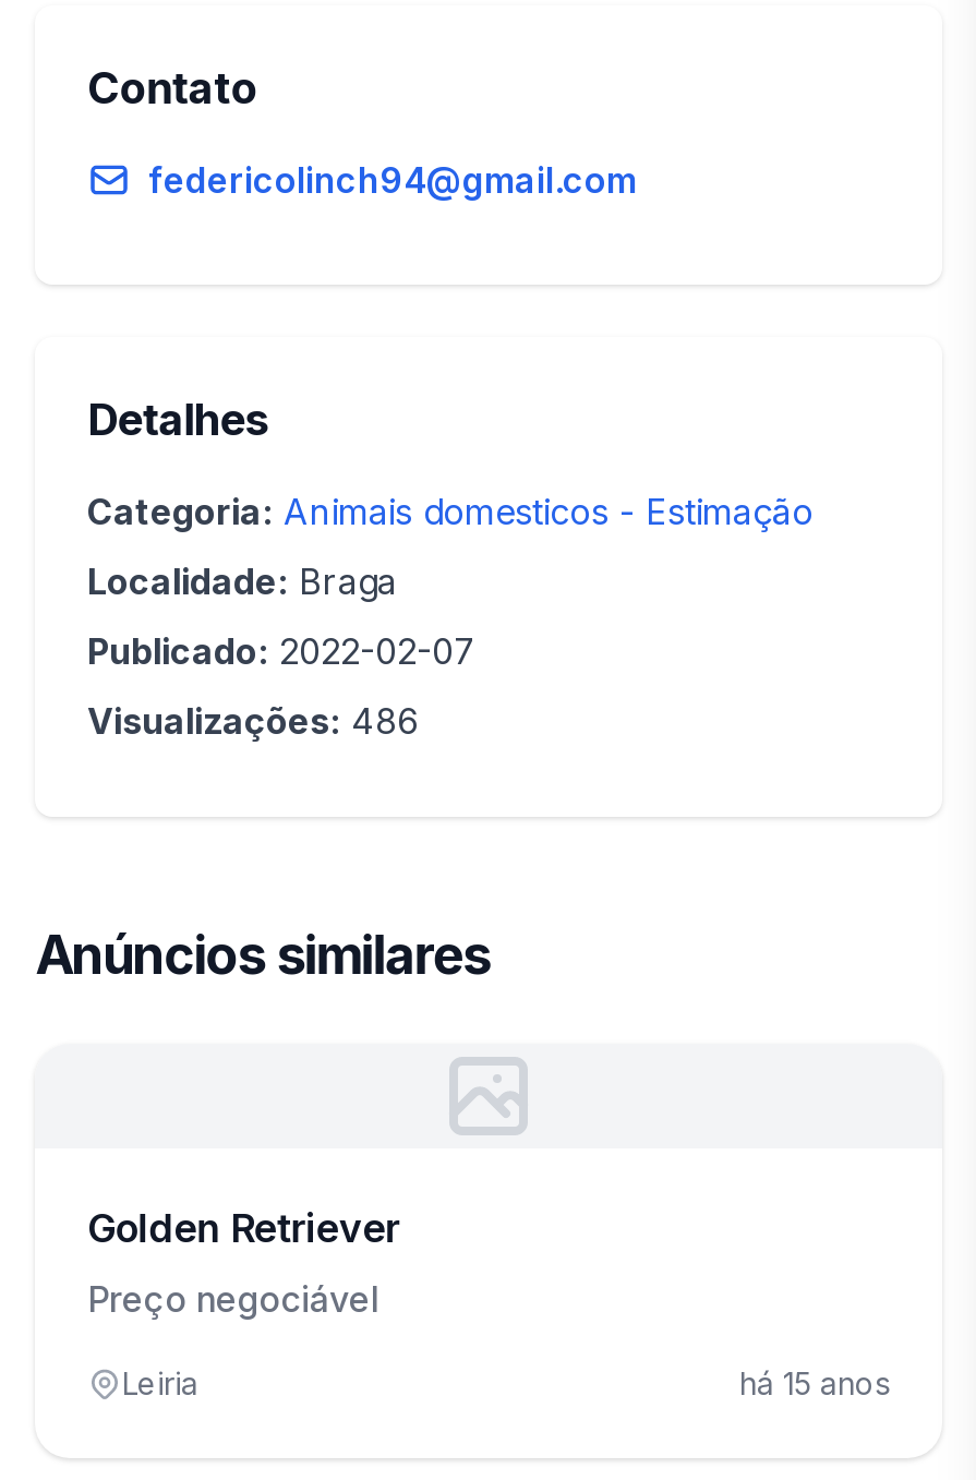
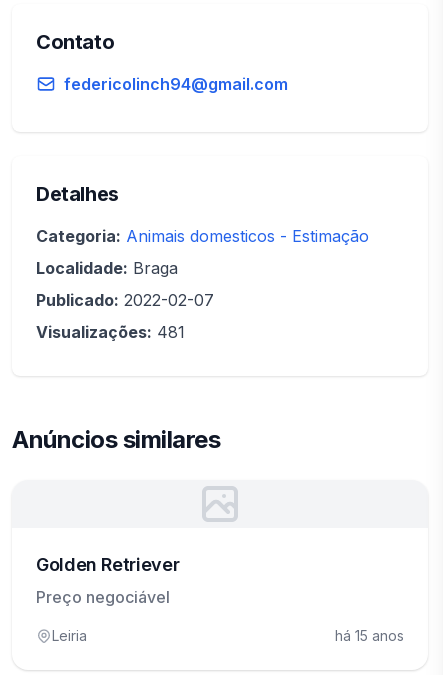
- Visualizações: 486
+ Visualizações: 481
